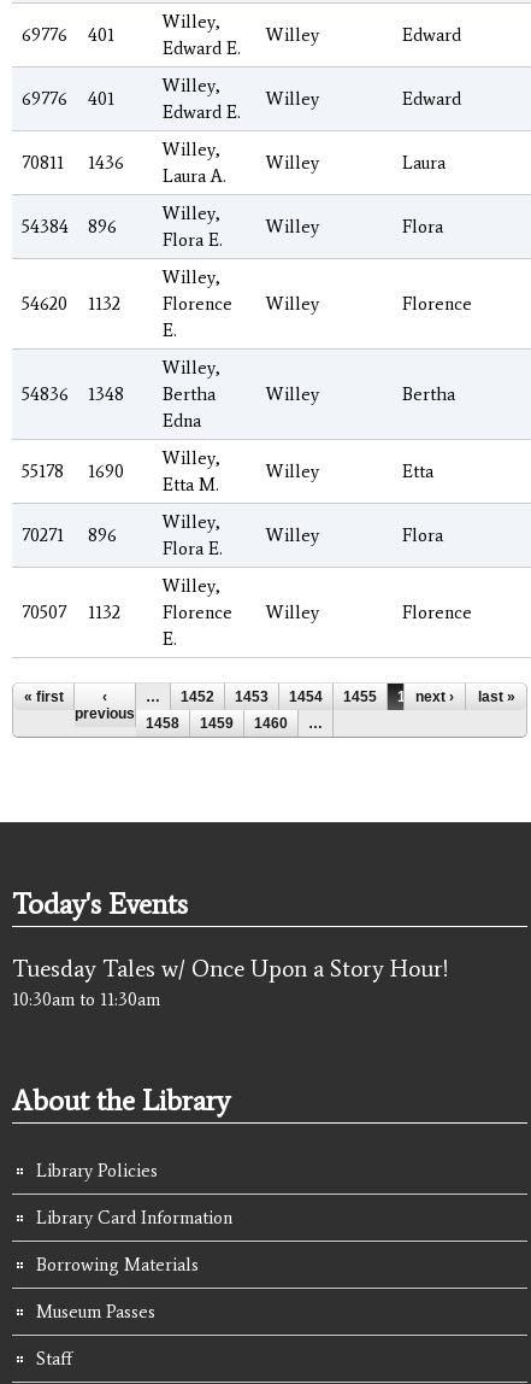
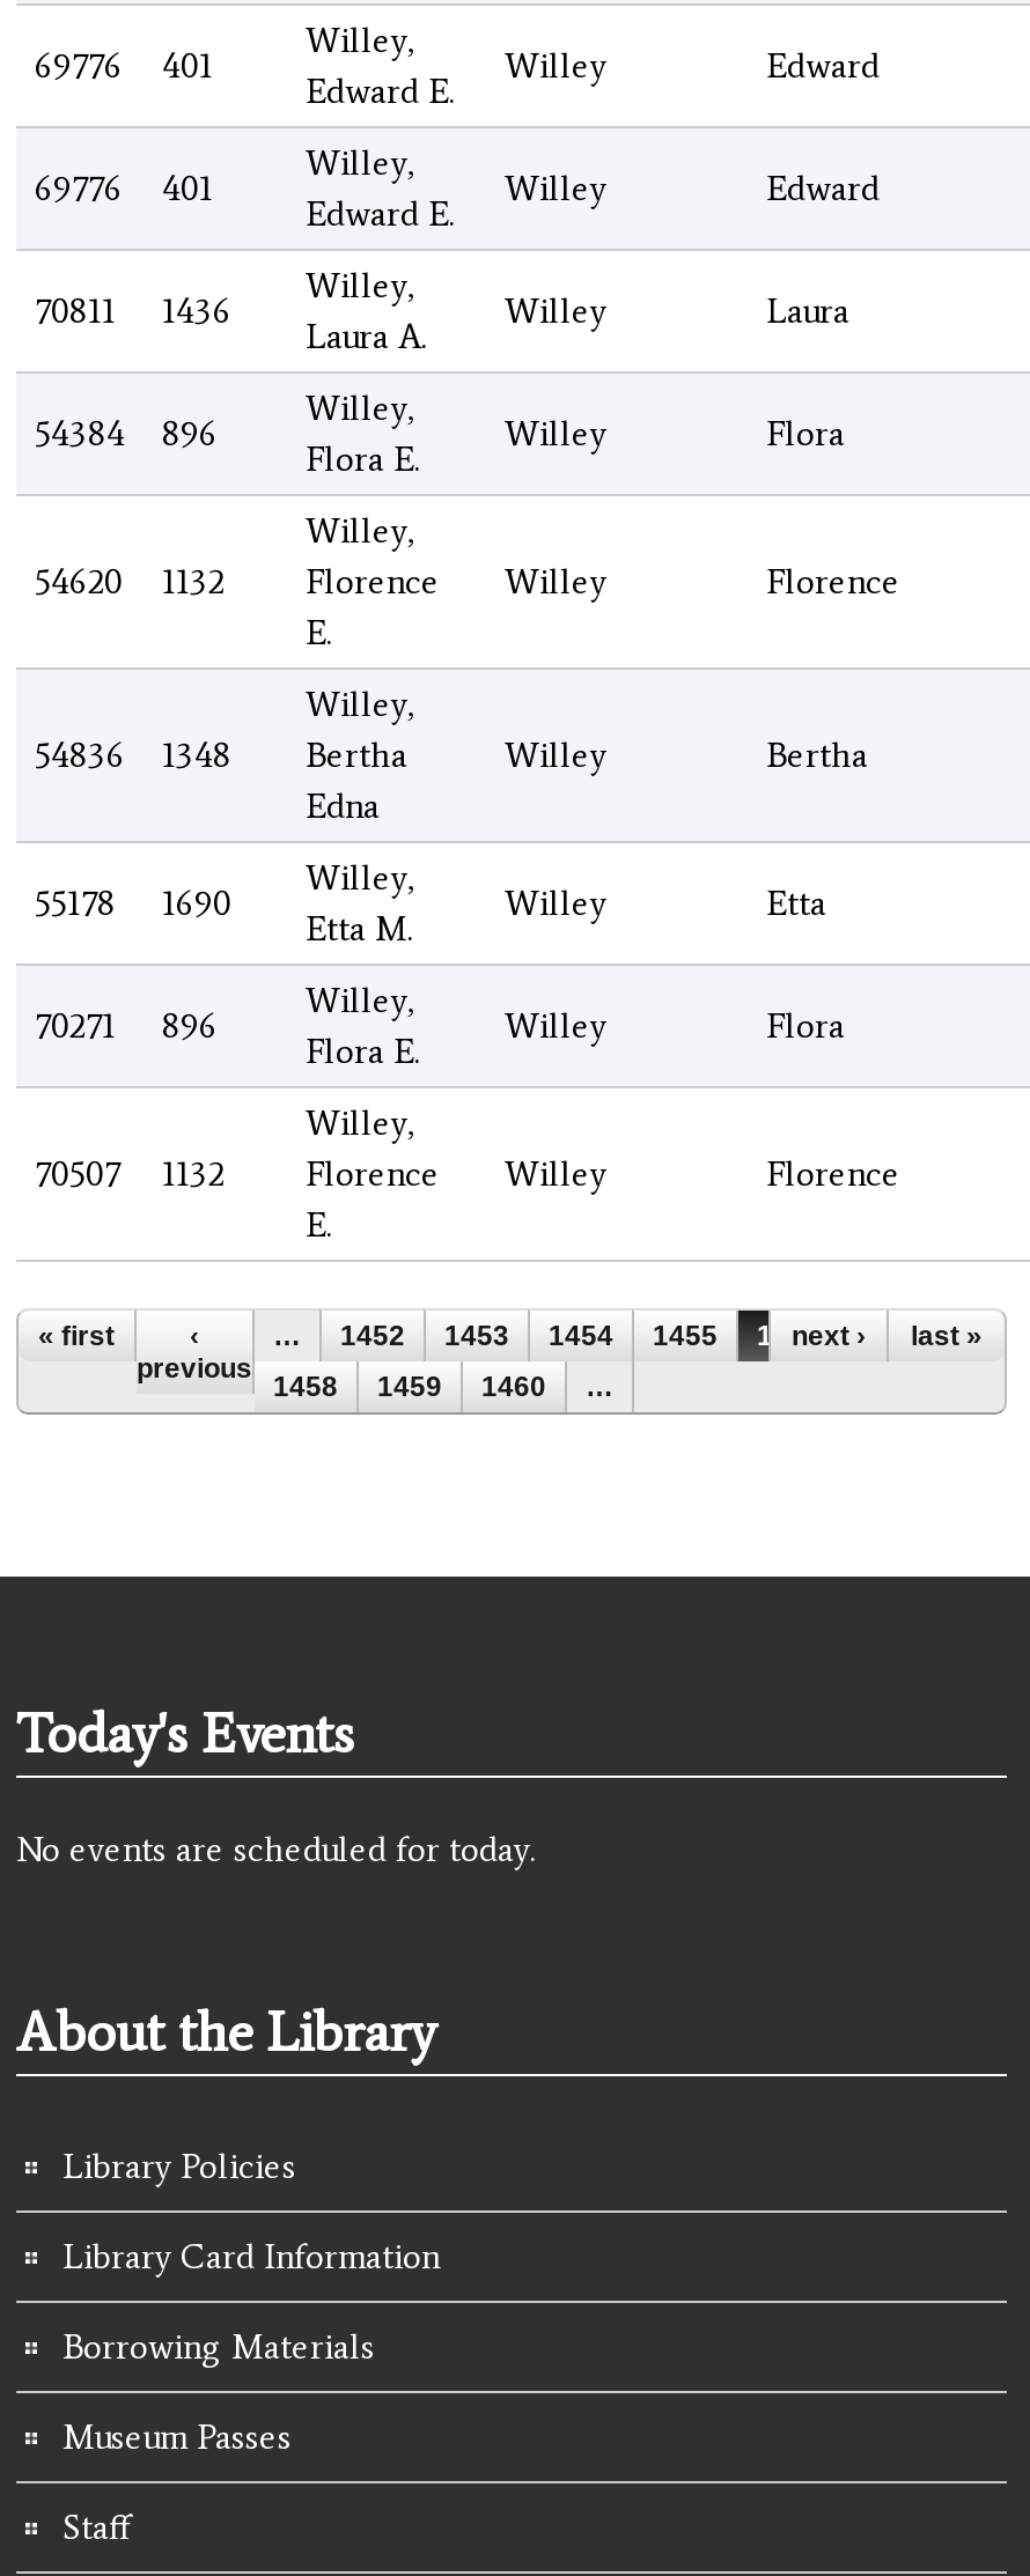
- Tuesday Tales w/ Once Upon a Story Hour!
- 10:30am to 11:30am
+ No events are scheduled for today.
